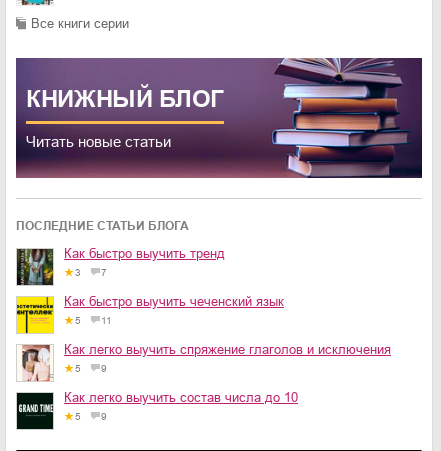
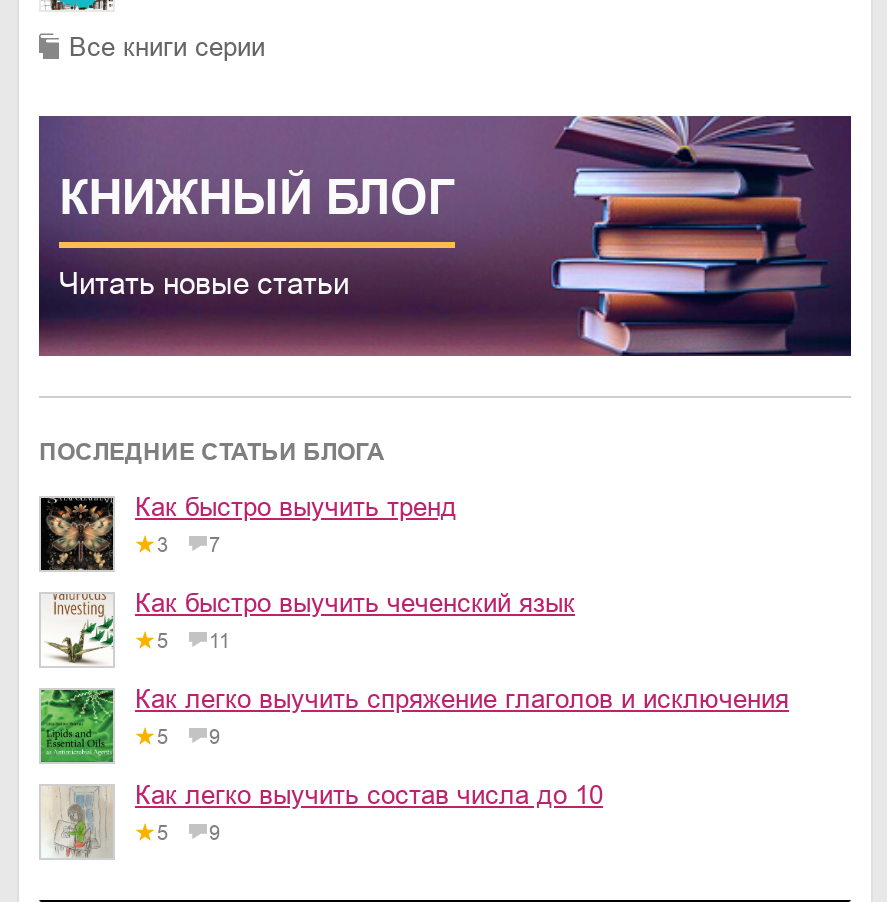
- [image]
+ [image]

- [image]
+ [image]

- [image]
+ [image]

- [image]
+ [image]
